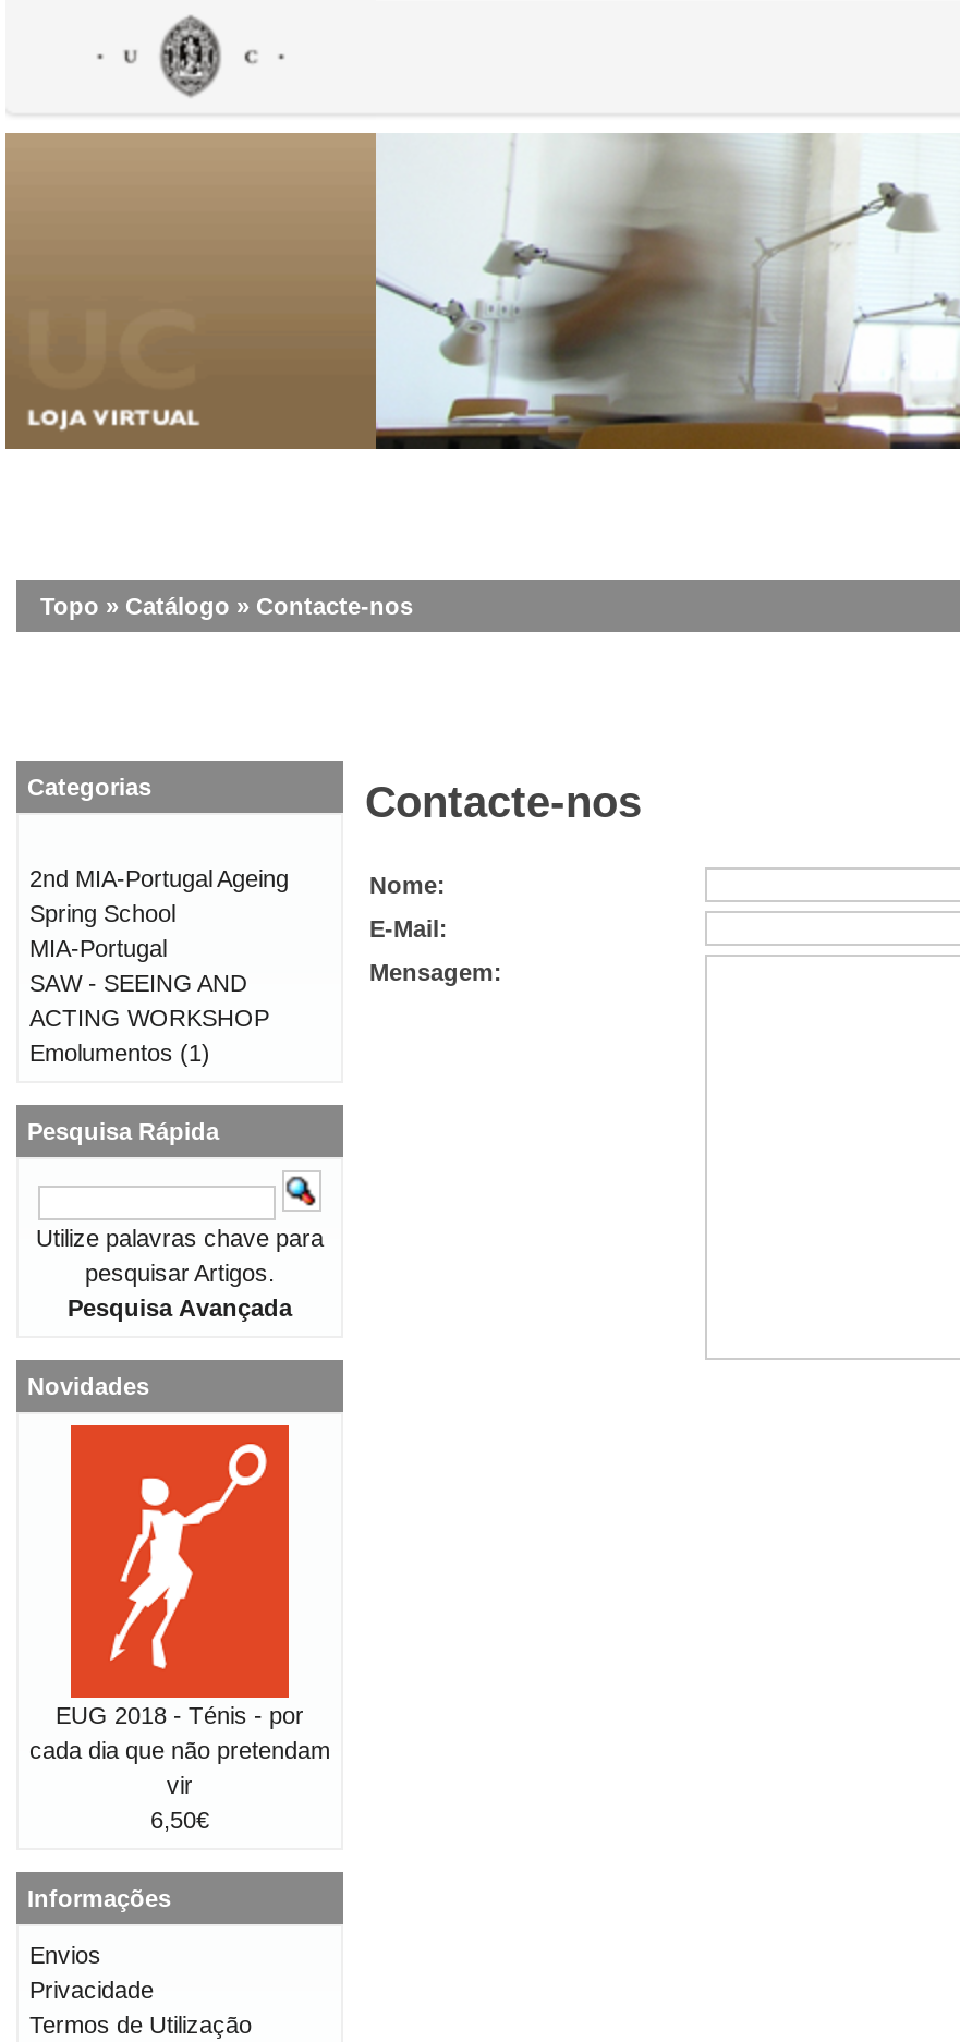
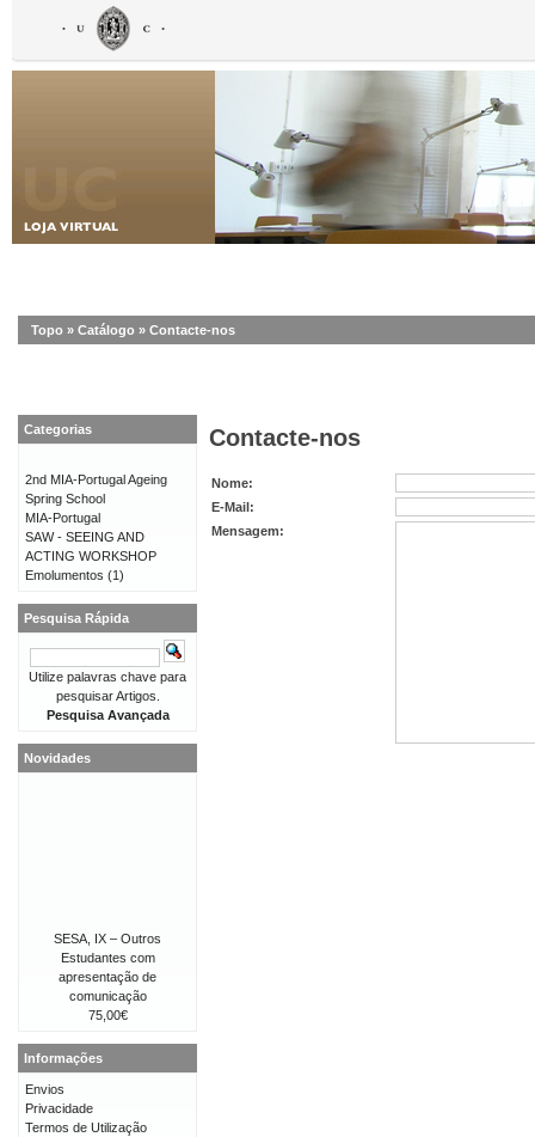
- [image]

- EUG 2018 - Ténis - por
- cada dia que não pretendam
- vir
- 6,50€
+ SESA, IX – Outros
+ Estudantes com
+ apresentação de
+ comunicação
+ 75,00€
